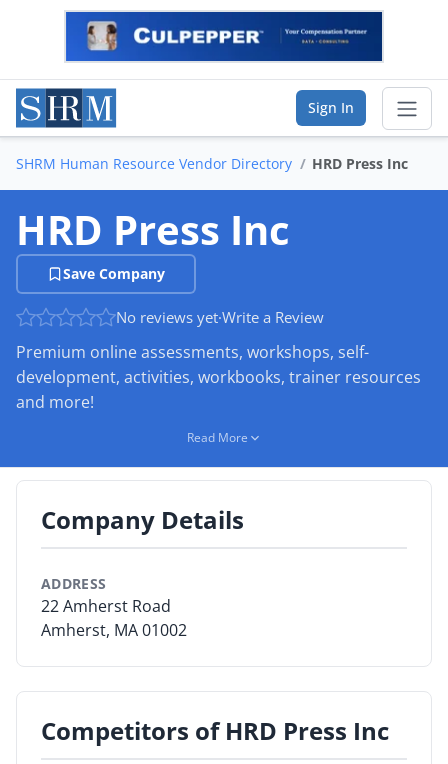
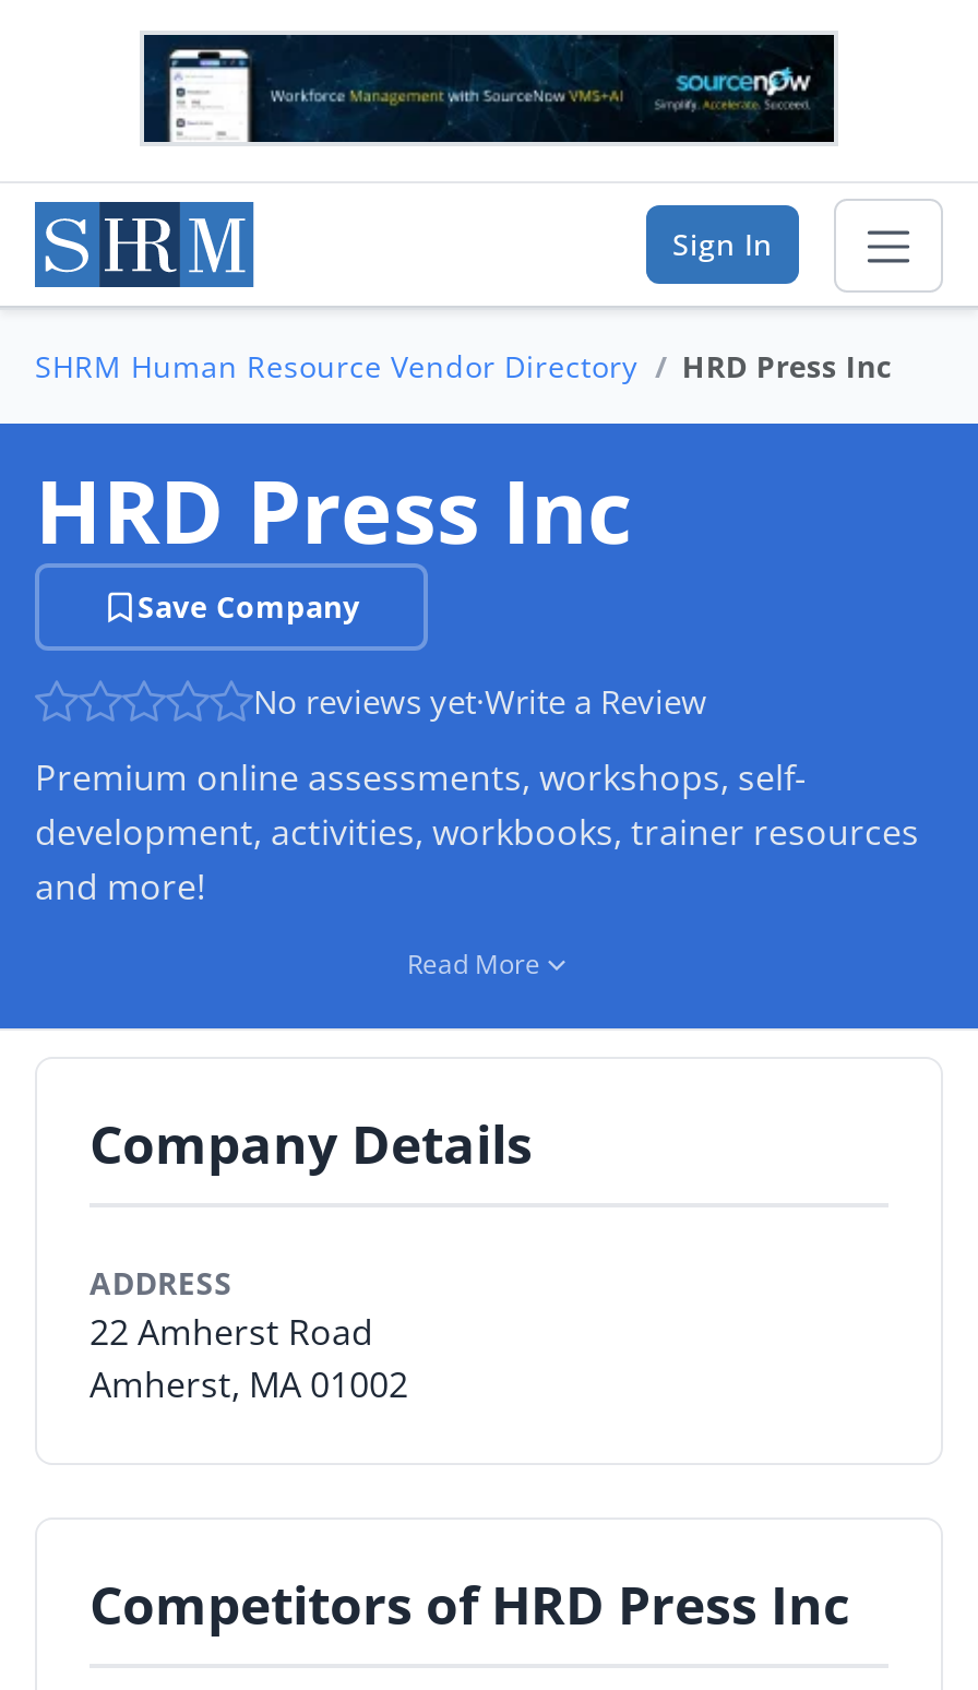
- [image]
+ [image]
